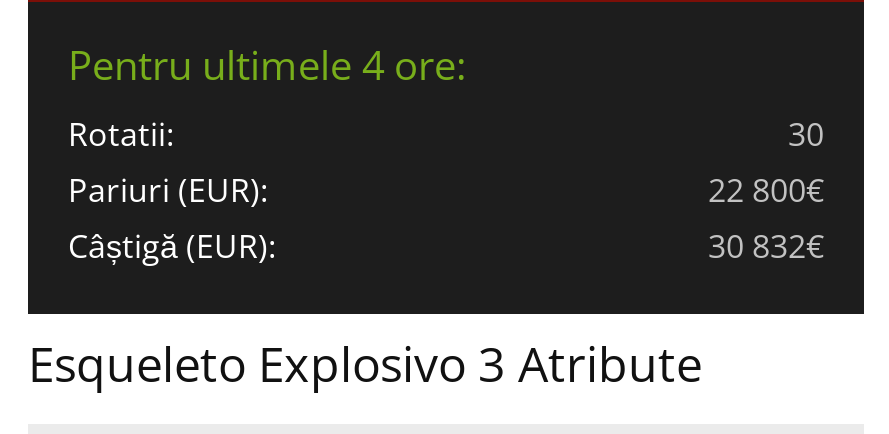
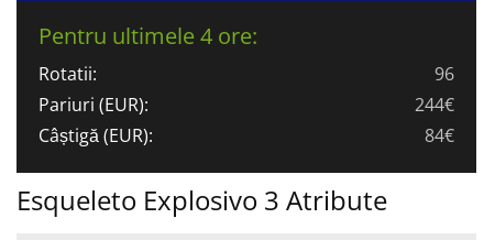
- 30
+ 96

- 22 800€
+ 244€

- 30 832€
+ 84€
